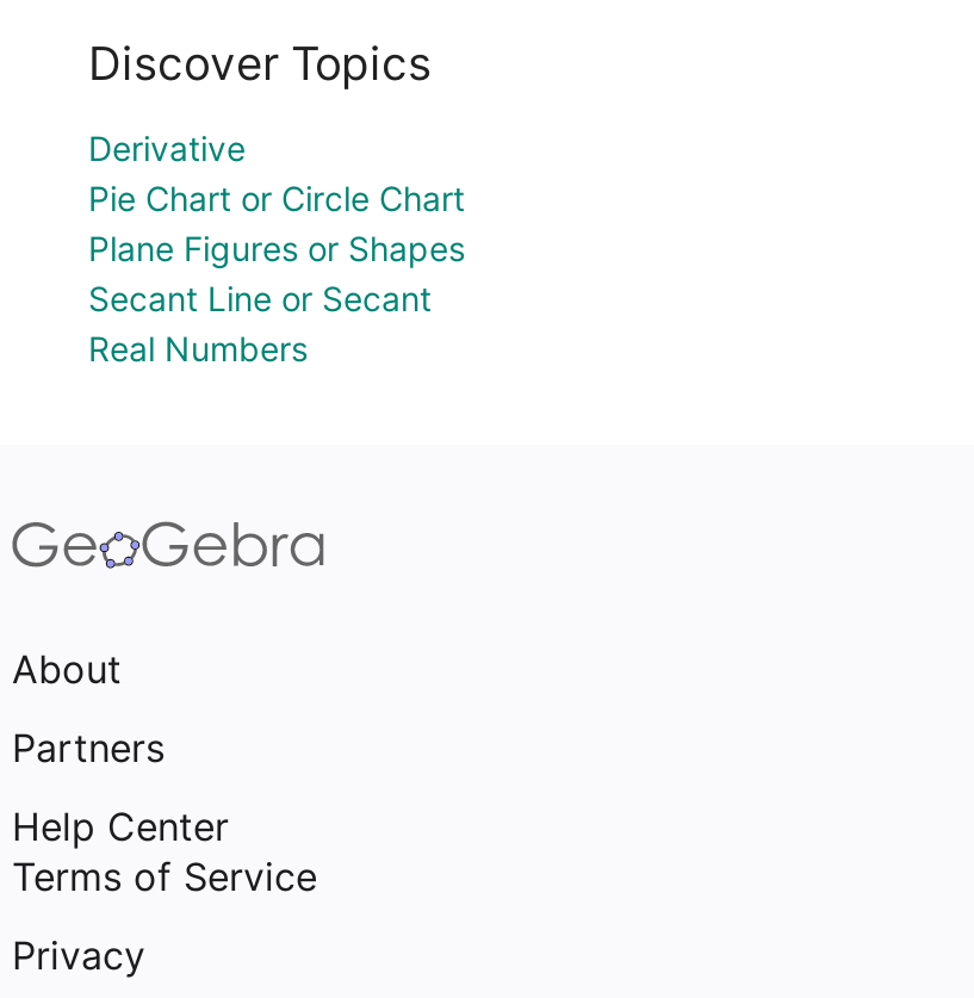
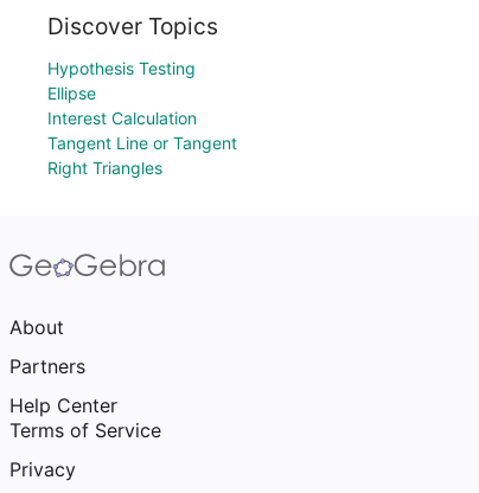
- Derivative
- Pie Chart or Circle Chart
- Plane Figures or Shapes
- Secant Line or Secant
- Real Numbers
+ Hypothesis Testing
+ Ellipse
+ Interest Calculation
+ Tangent Line or Tangent
+ Right Triangles
